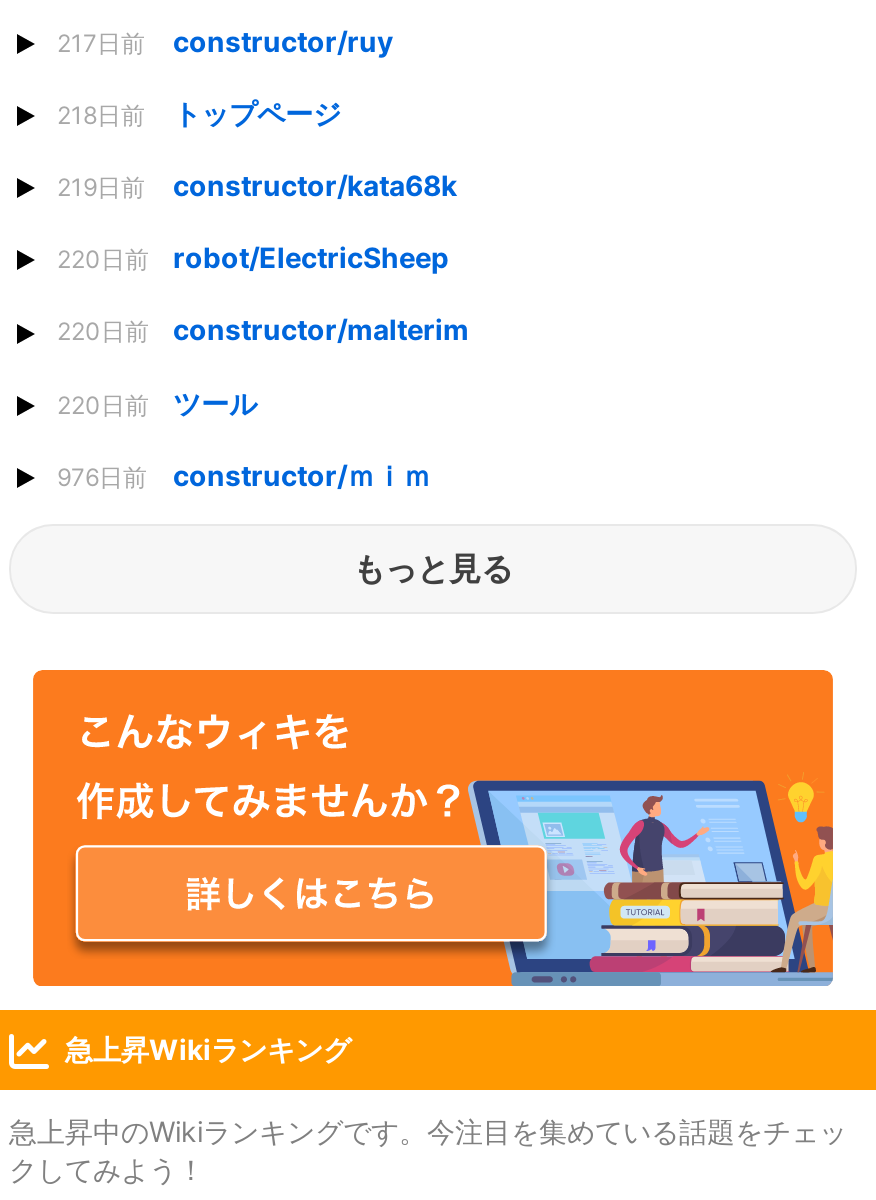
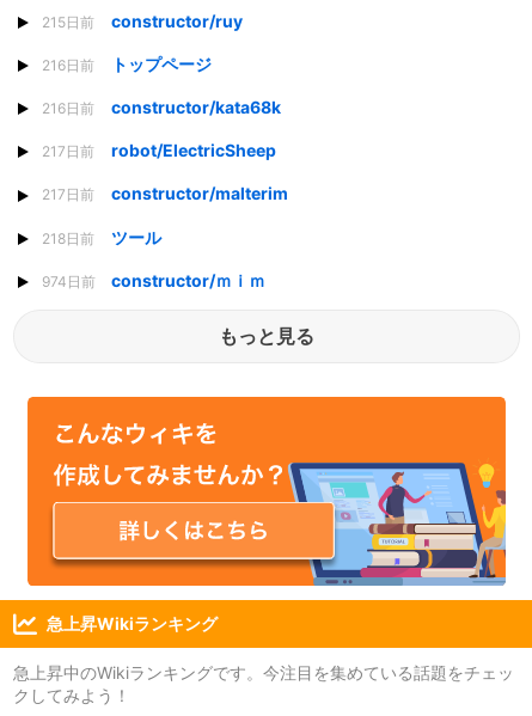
- 217日前 constructor/ruy
+ 215日前 constructor/ruy

- 218日前 トップページ
+ 216日前 トップページ

- 219日前 constructor/kata68k
+ 216日前 constructor/kata68k

- 220日前 robot/ElectricSheep
+ 217日前 robot/ElectricSheep

- 220日前 constructor/malterim
+ 217日前 constructor/malterim

- 220日前 ツール
+ 218日前 ツール

- 976日前
+ 974日前
